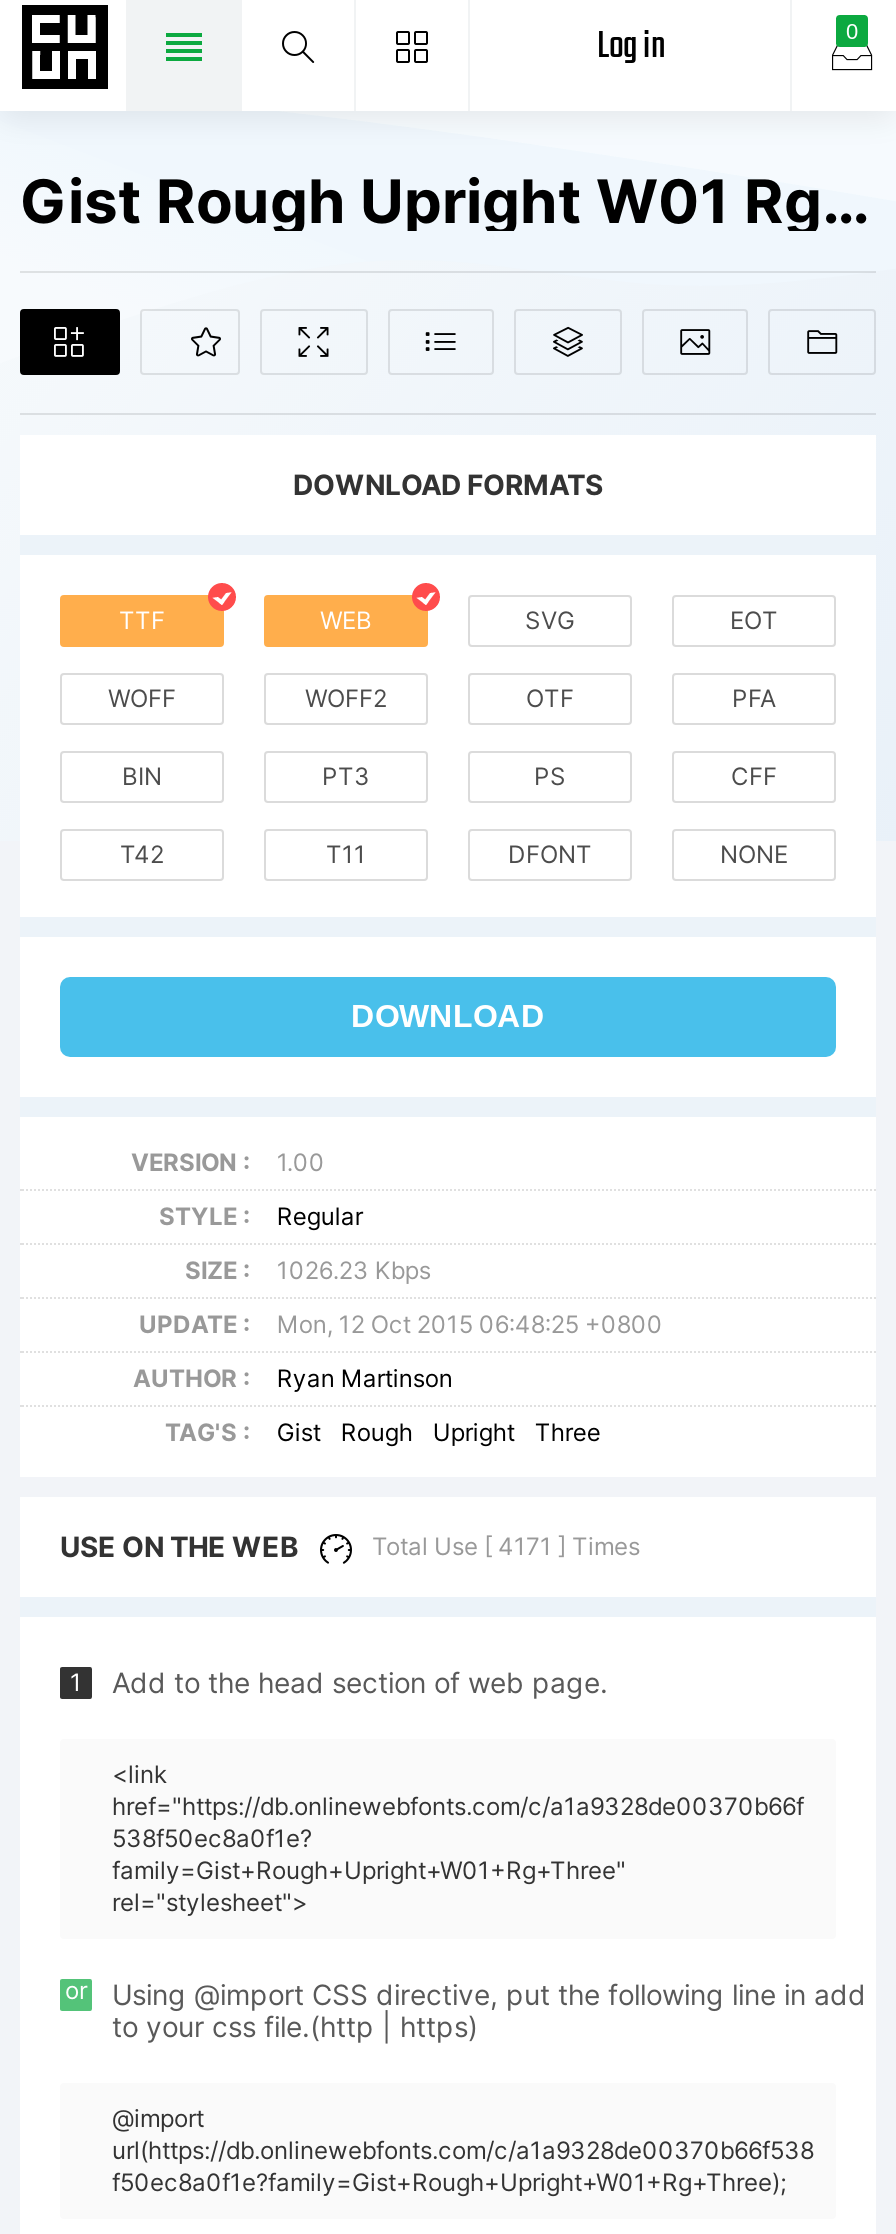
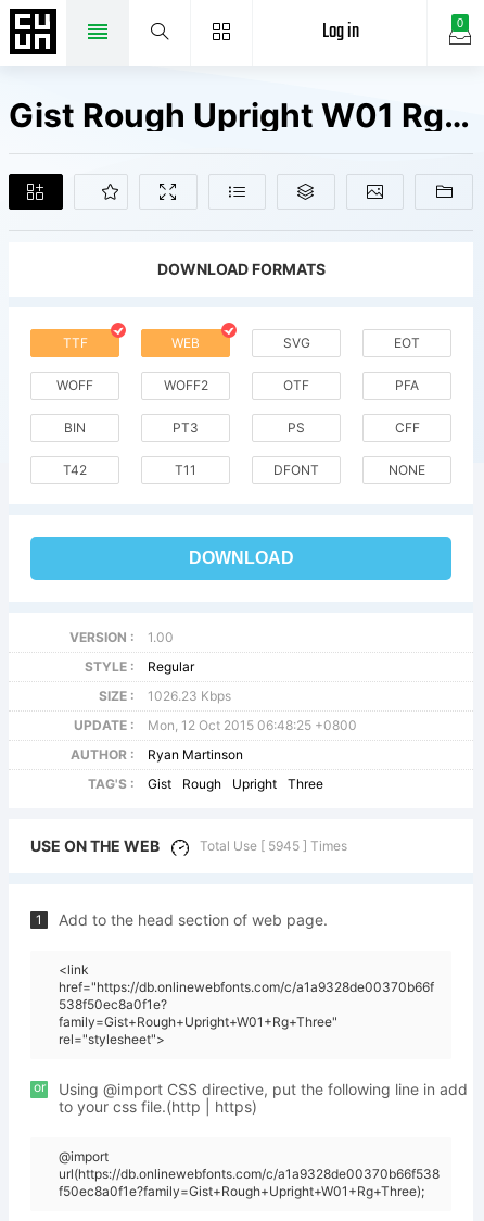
- Total Use [ 4171 ] Times
+ Total Use [ 5945 ] Times
